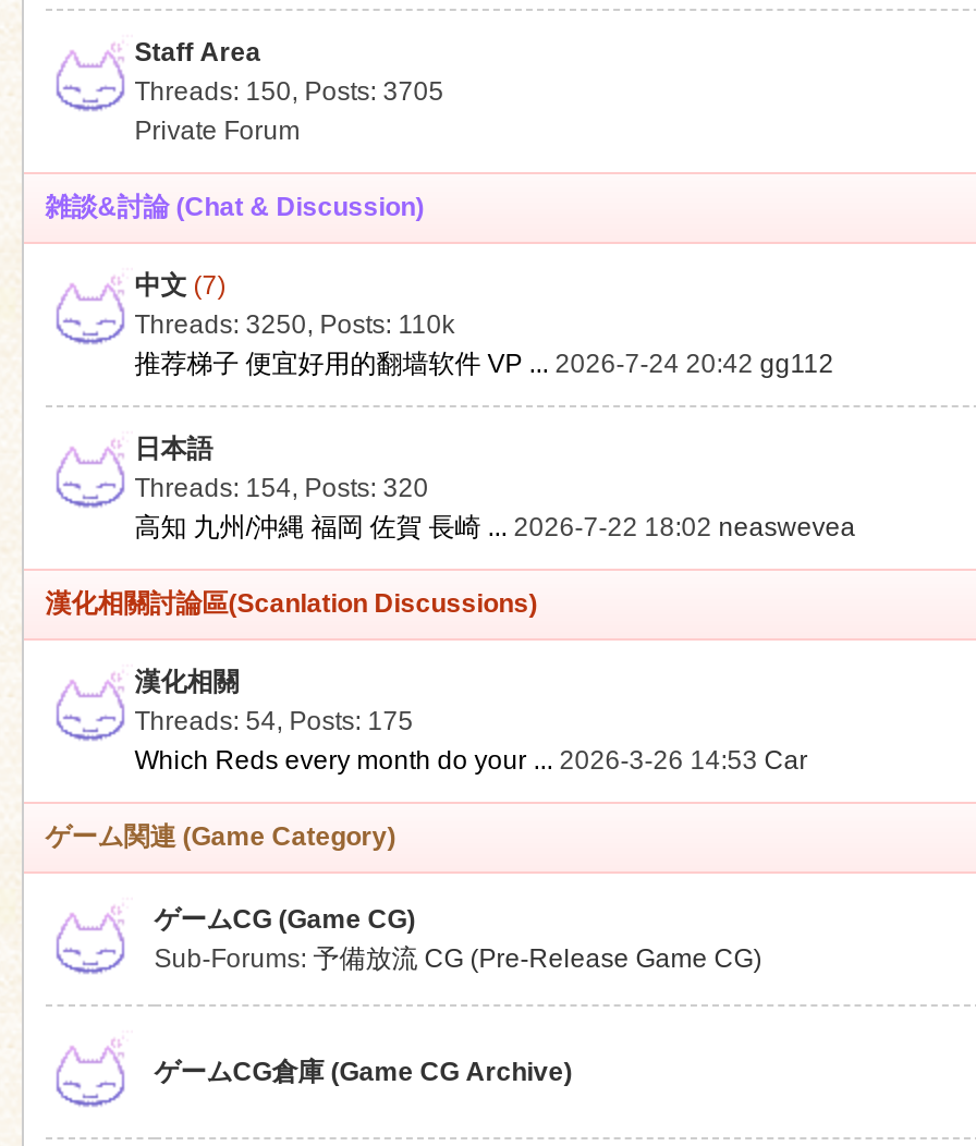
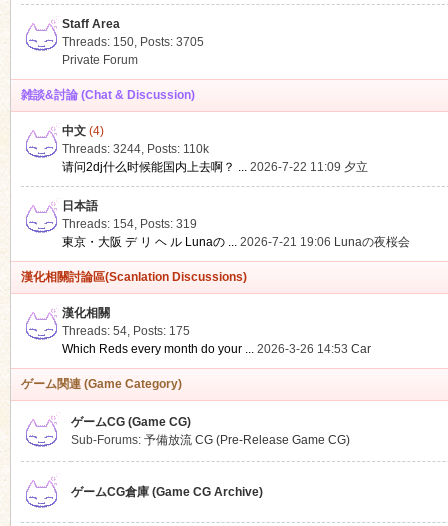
- 中文(7)
- Threads: 3250, Posts: 110k
- 推荐梯子 便宜好用的翻墙软件 VP ... 2026-7-24 20:42 gg112
+ 中文(4)
+ Threads: 3244, Posts: 110k
+ 请问2dj什么时候能国内上去啊？ ... 2026-7-22 11:09夕立

- Threads: 154, Posts: 320
- 高知 九州/沖縄 福岡 佐賀 長崎 ... 2026-7-22 18:02 neaswevea
+ Threads: 154, Posts: 319
+ 東京・大阪 デ リ ヘ ル Lunaの ... 2026-7-21 19:06 Lunaの夜桜会
